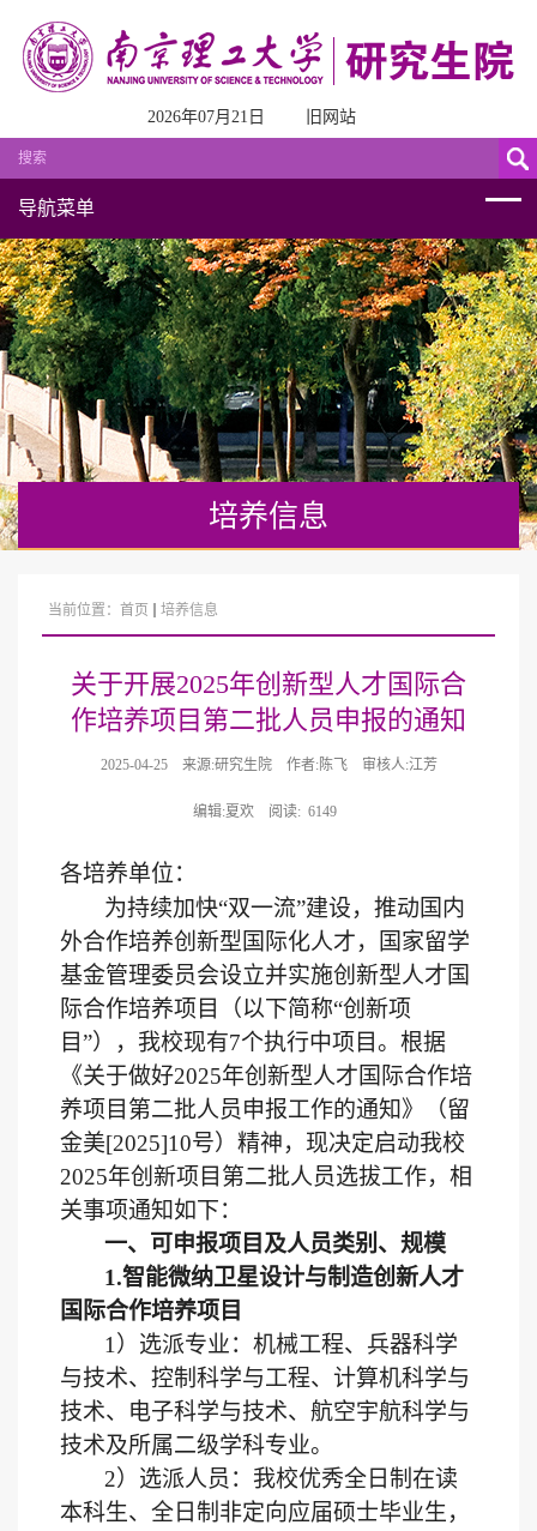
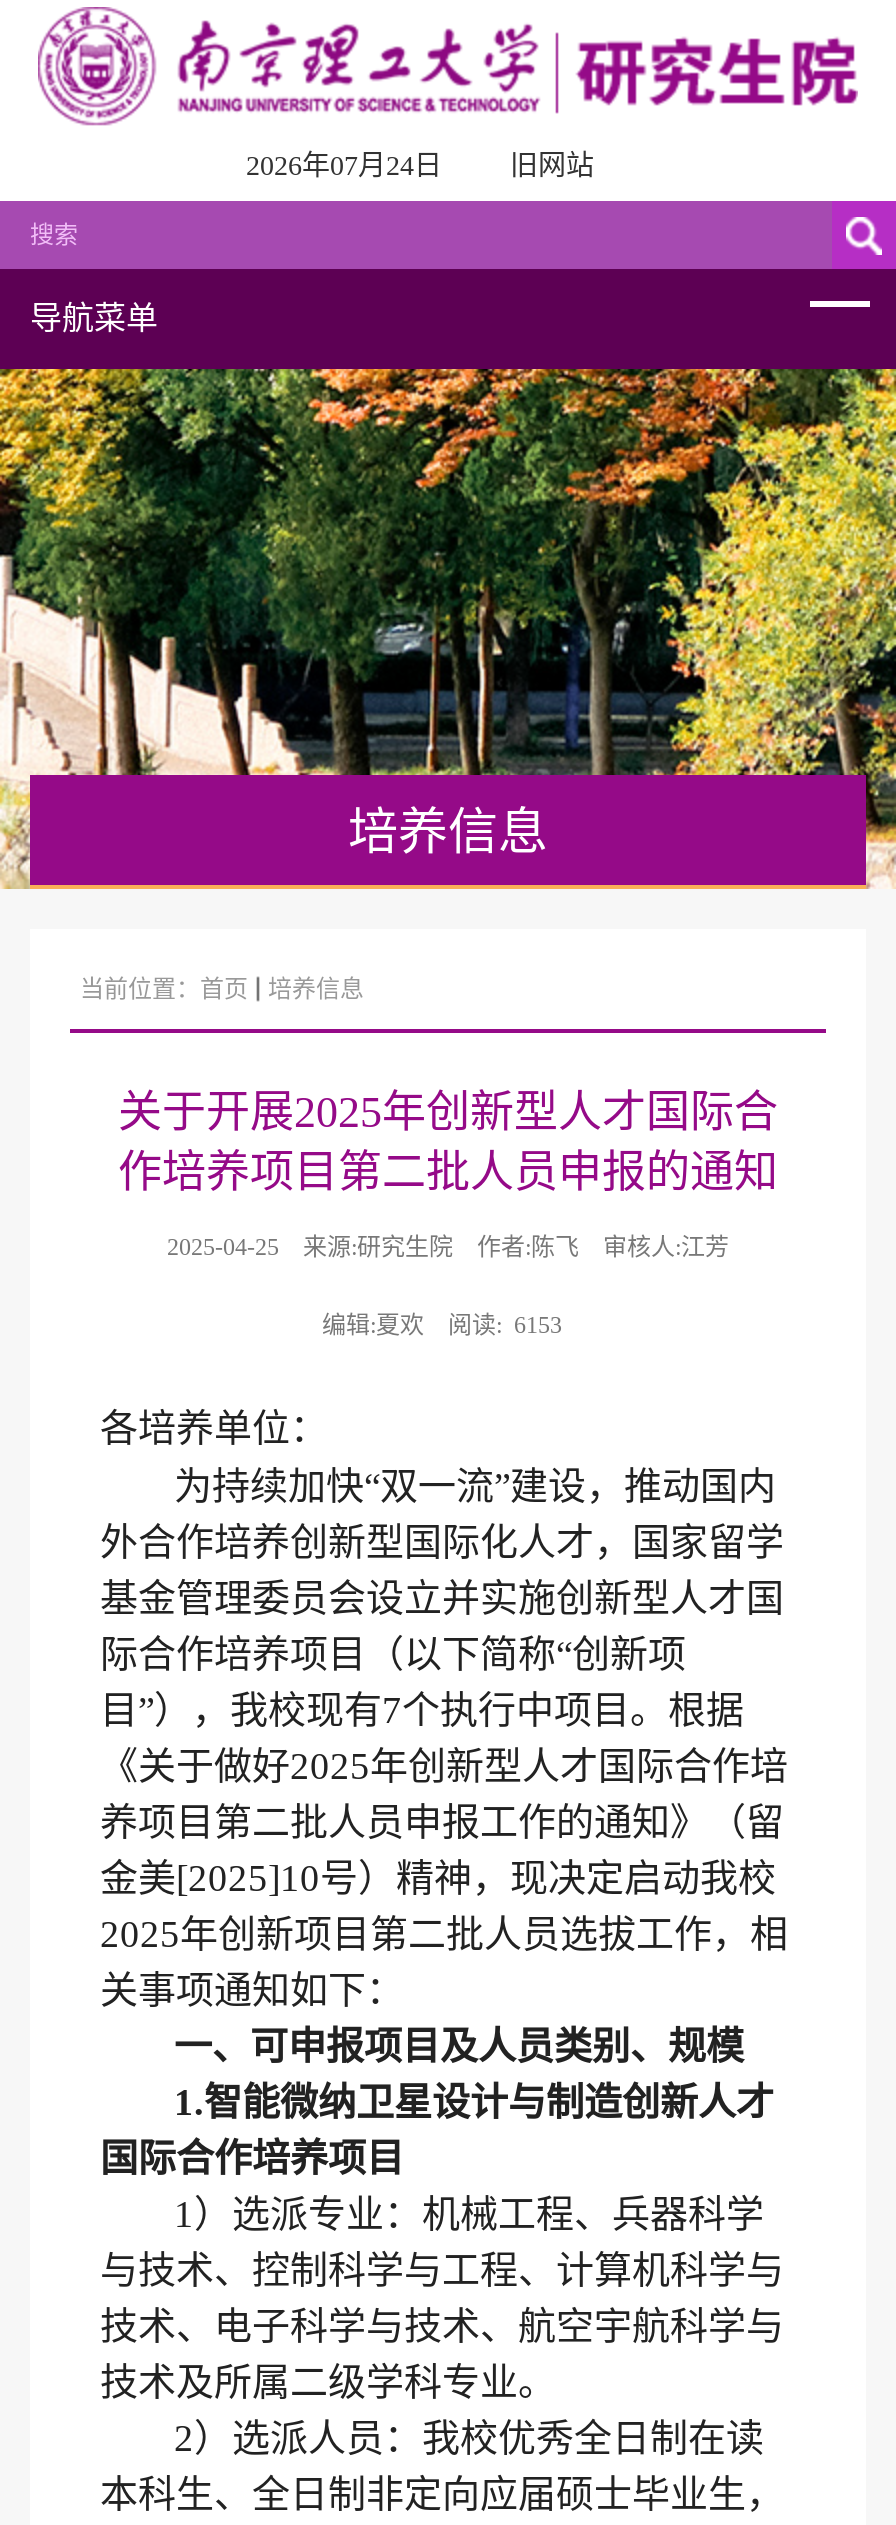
- 2026年07月21日
+ 2026年07月24日

- 编辑:夏欢 阅读: 6149
+ 编辑:夏欢 阅读: 6153
